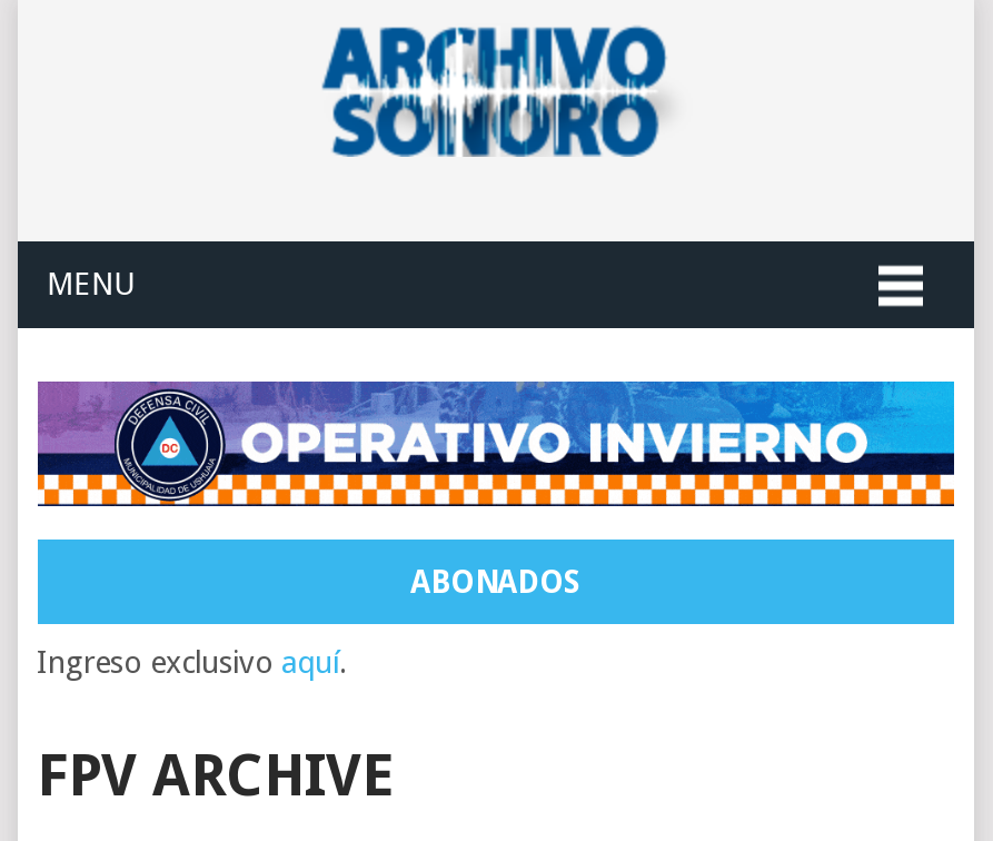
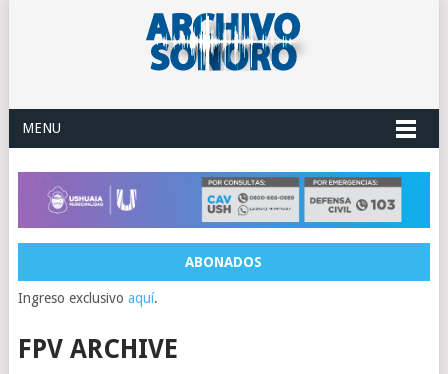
- [image]
+ [image]
